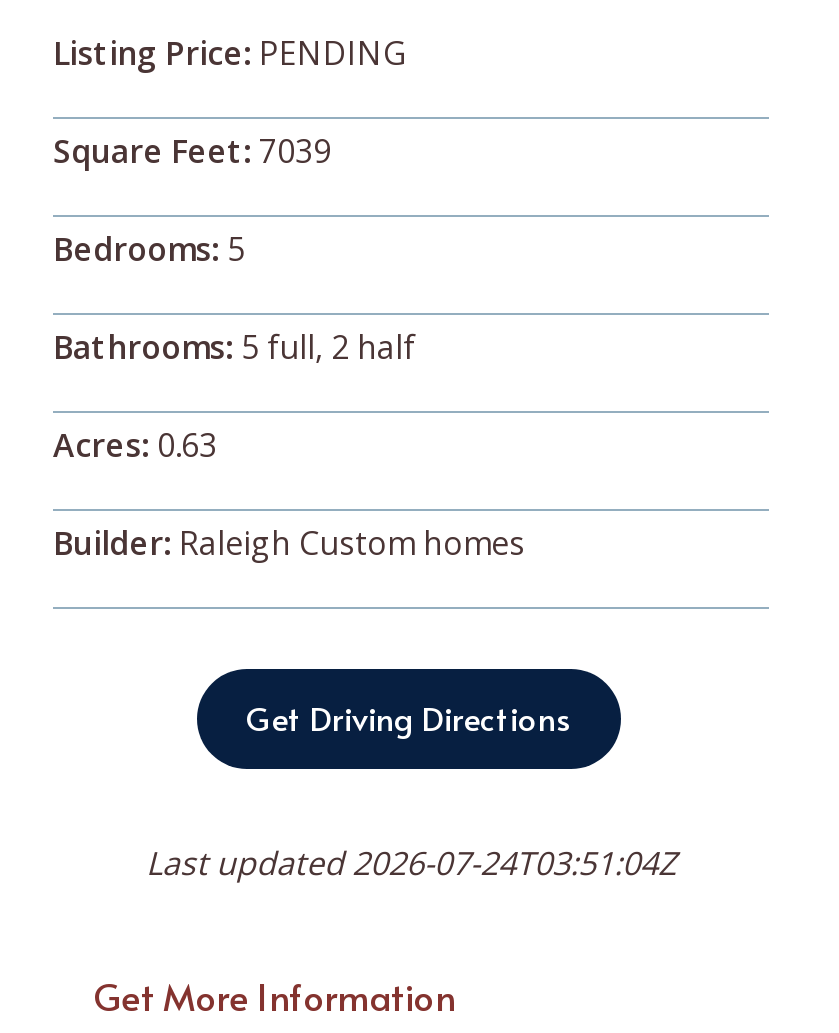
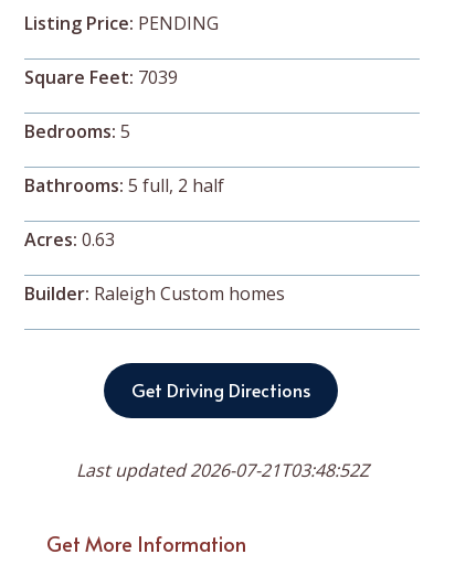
- Last updated 2026-07-24T03:51:04Z
+ Last updated 2026-07-21T03:48:52Z
